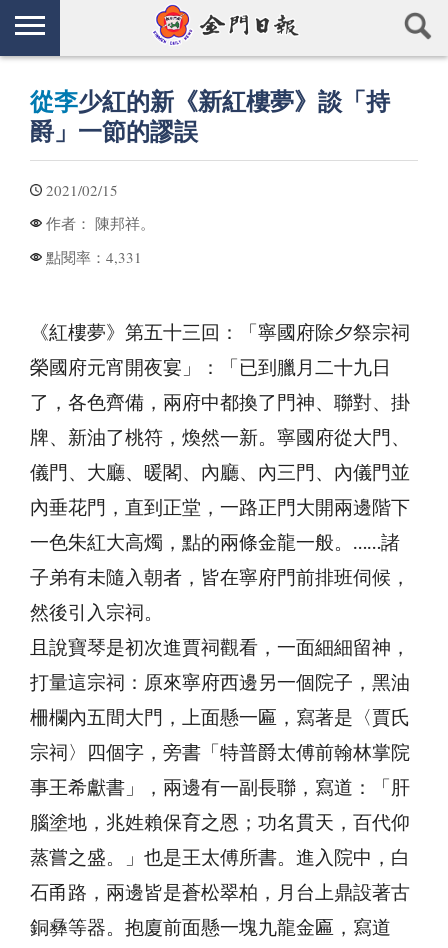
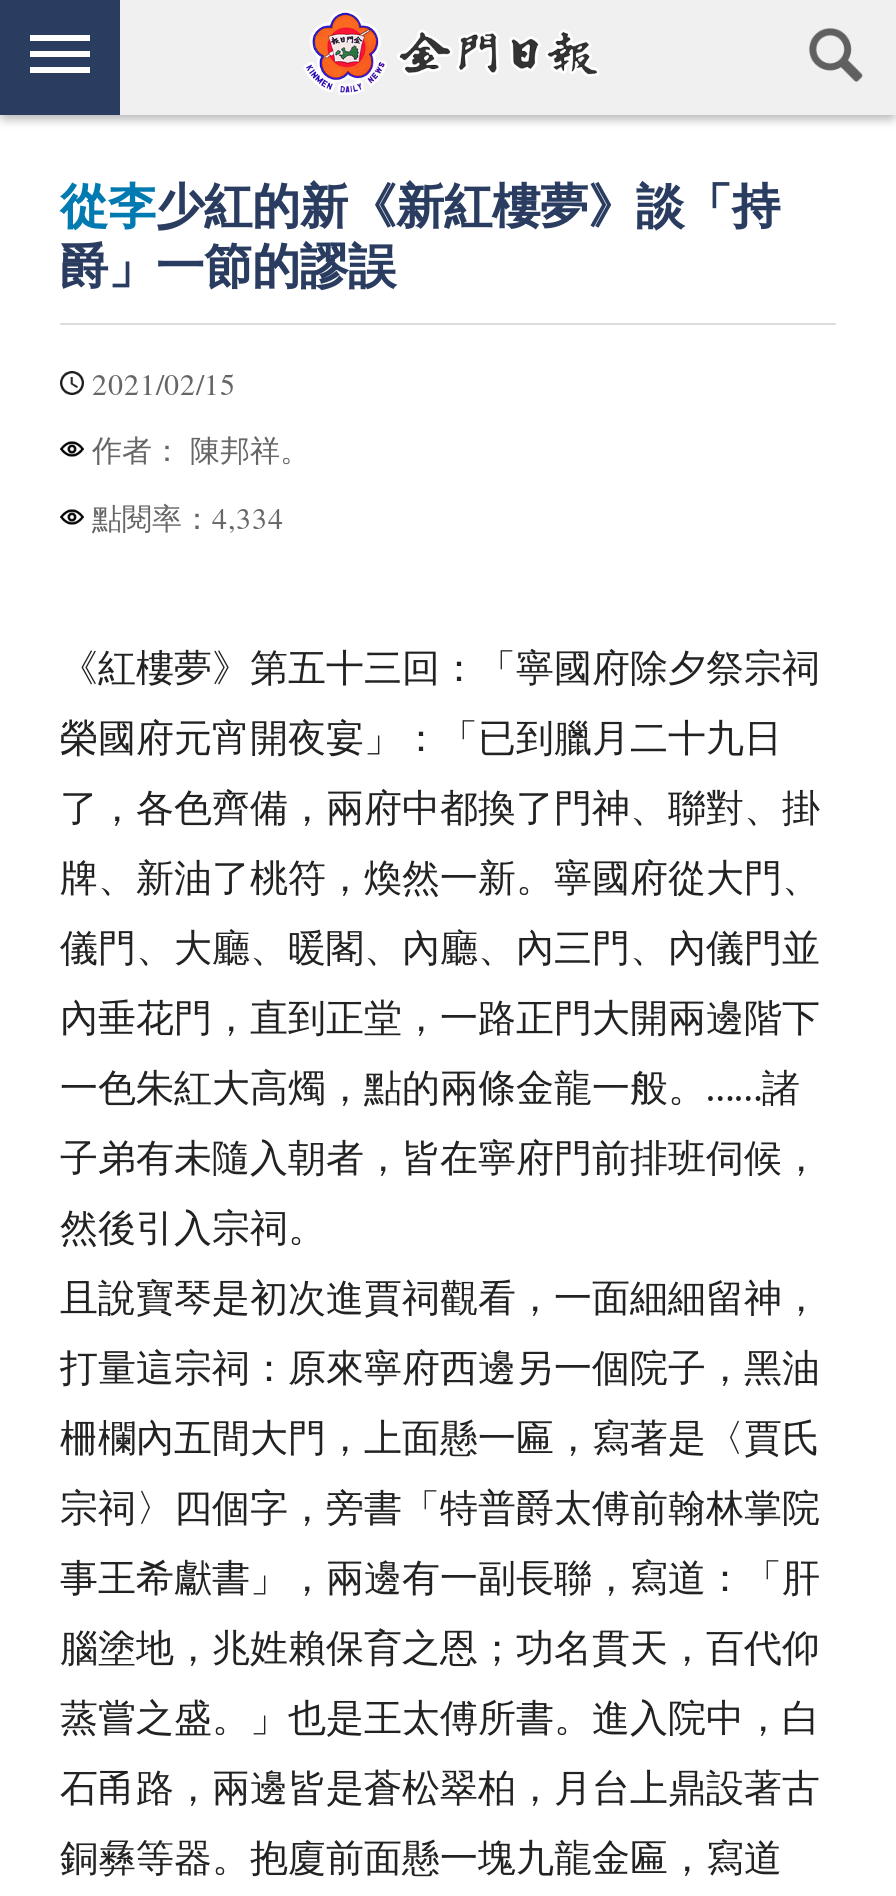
- 點閱率：4,331
+ 點閱率：4,334
